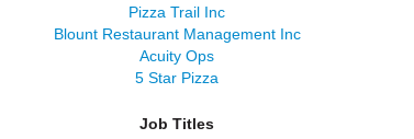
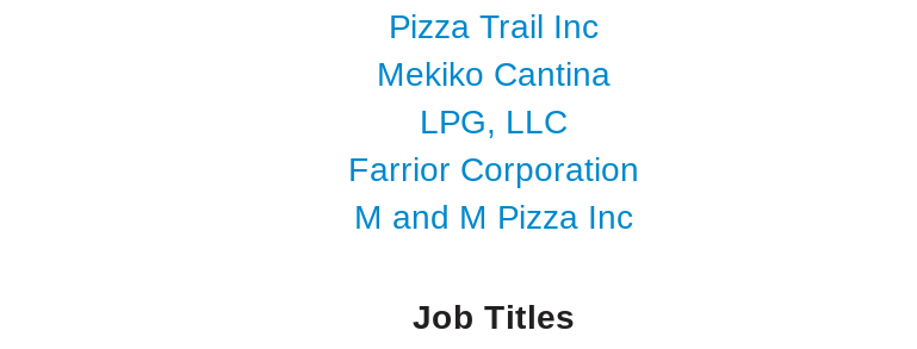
- Blount Restaurant Management Inc
- Acuity Ops
- 5 Star Pizza
+ Mekiko Cantina
+ LPG, LLC
+ Farrior Corporation
+ M and M Pizza Inc
